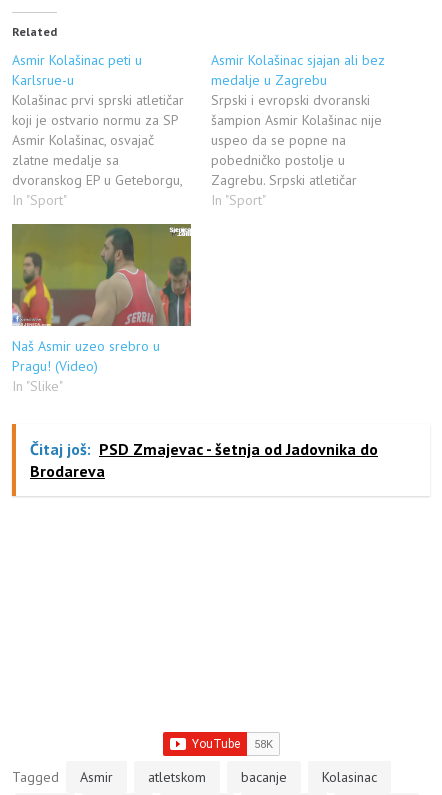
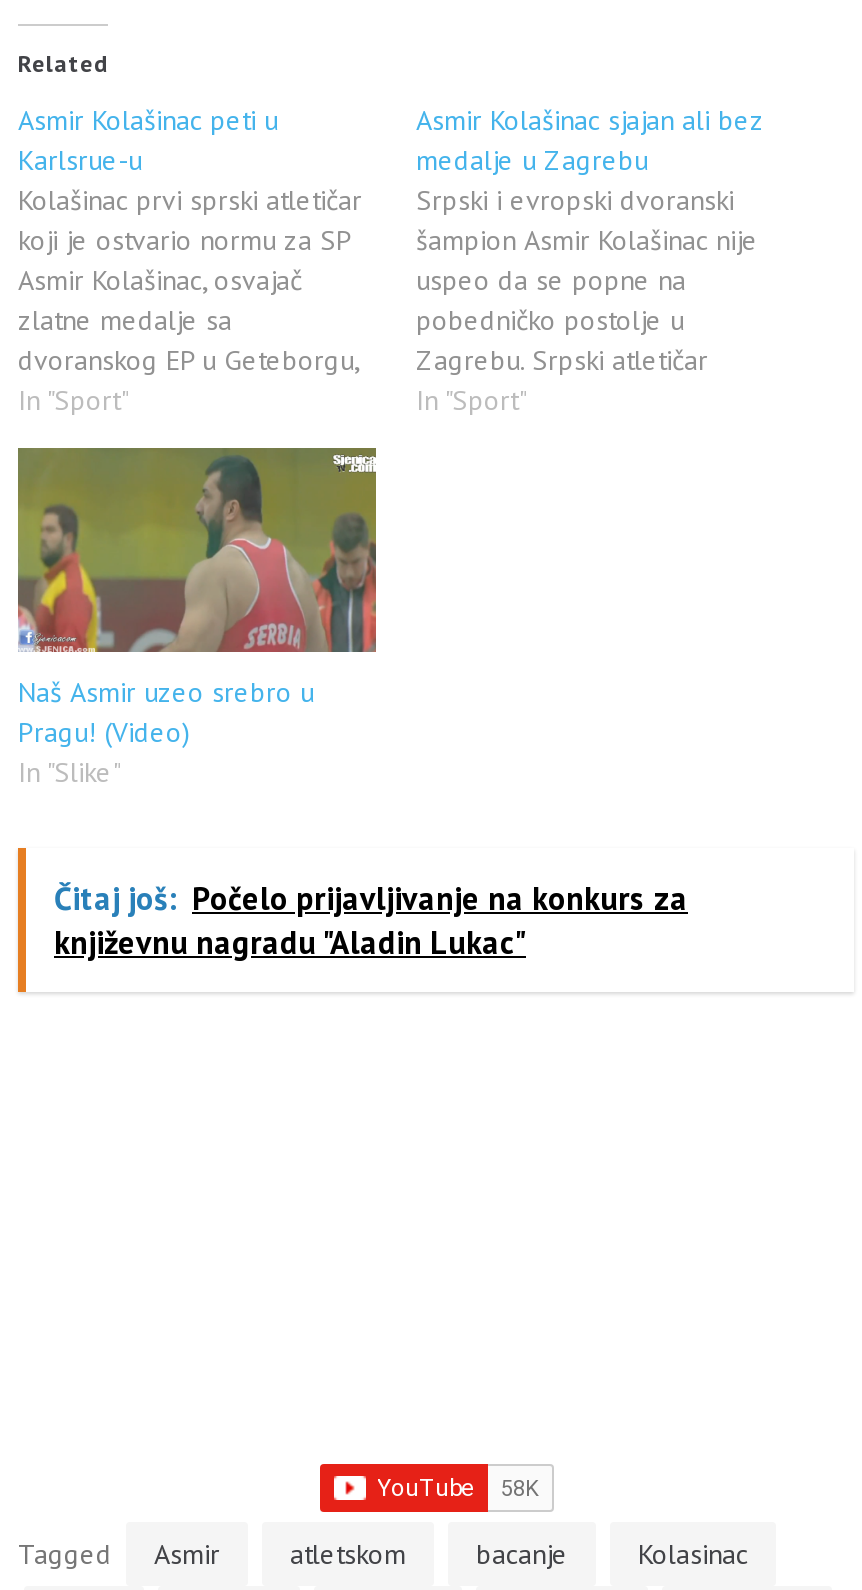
- Čitaj još: PSD Zmajevac - šetnja od Jadovnika do
- Brodareva
+ Čitaj još: Počelo prijavljivanje na konkurs za
+ književnu nagradu "Aladin Lukac"
